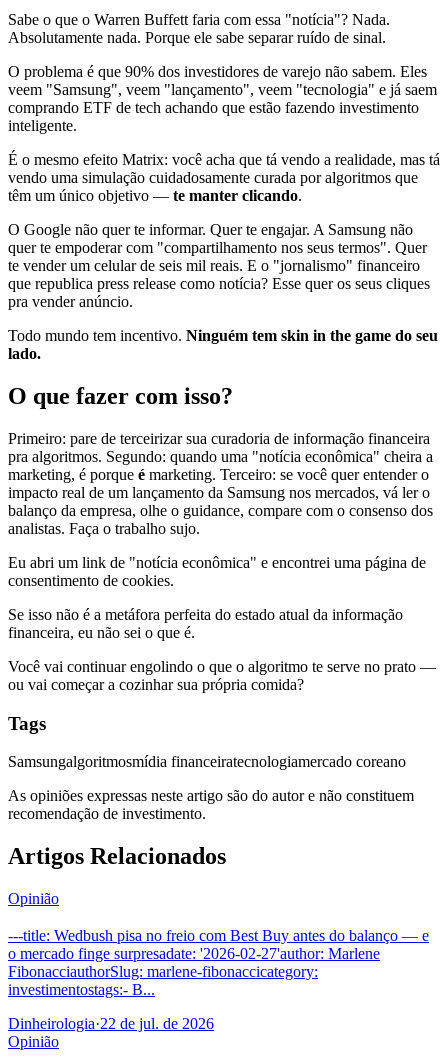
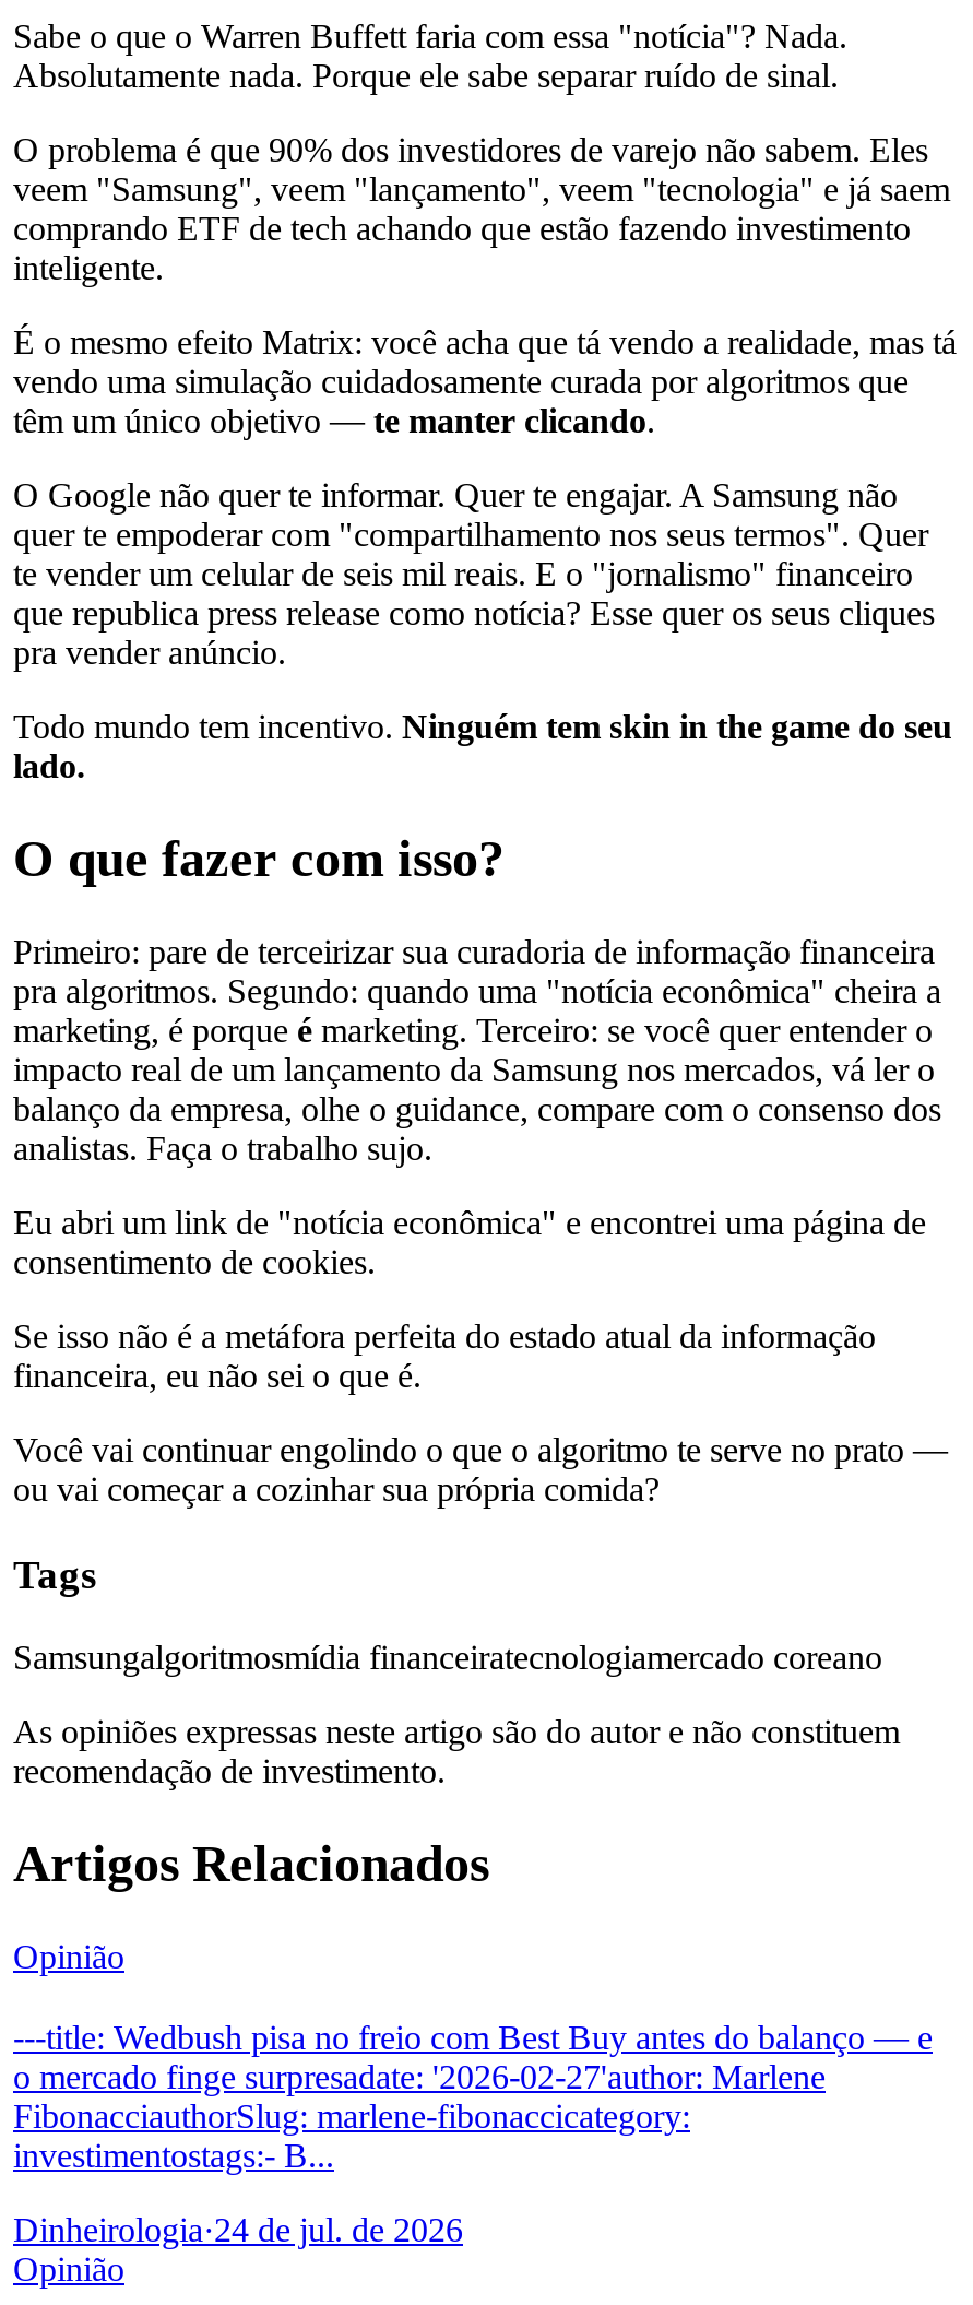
- Dinheirologia·22 de jul. de 2026
+ Dinheirologia·24 de jul. de 2026
